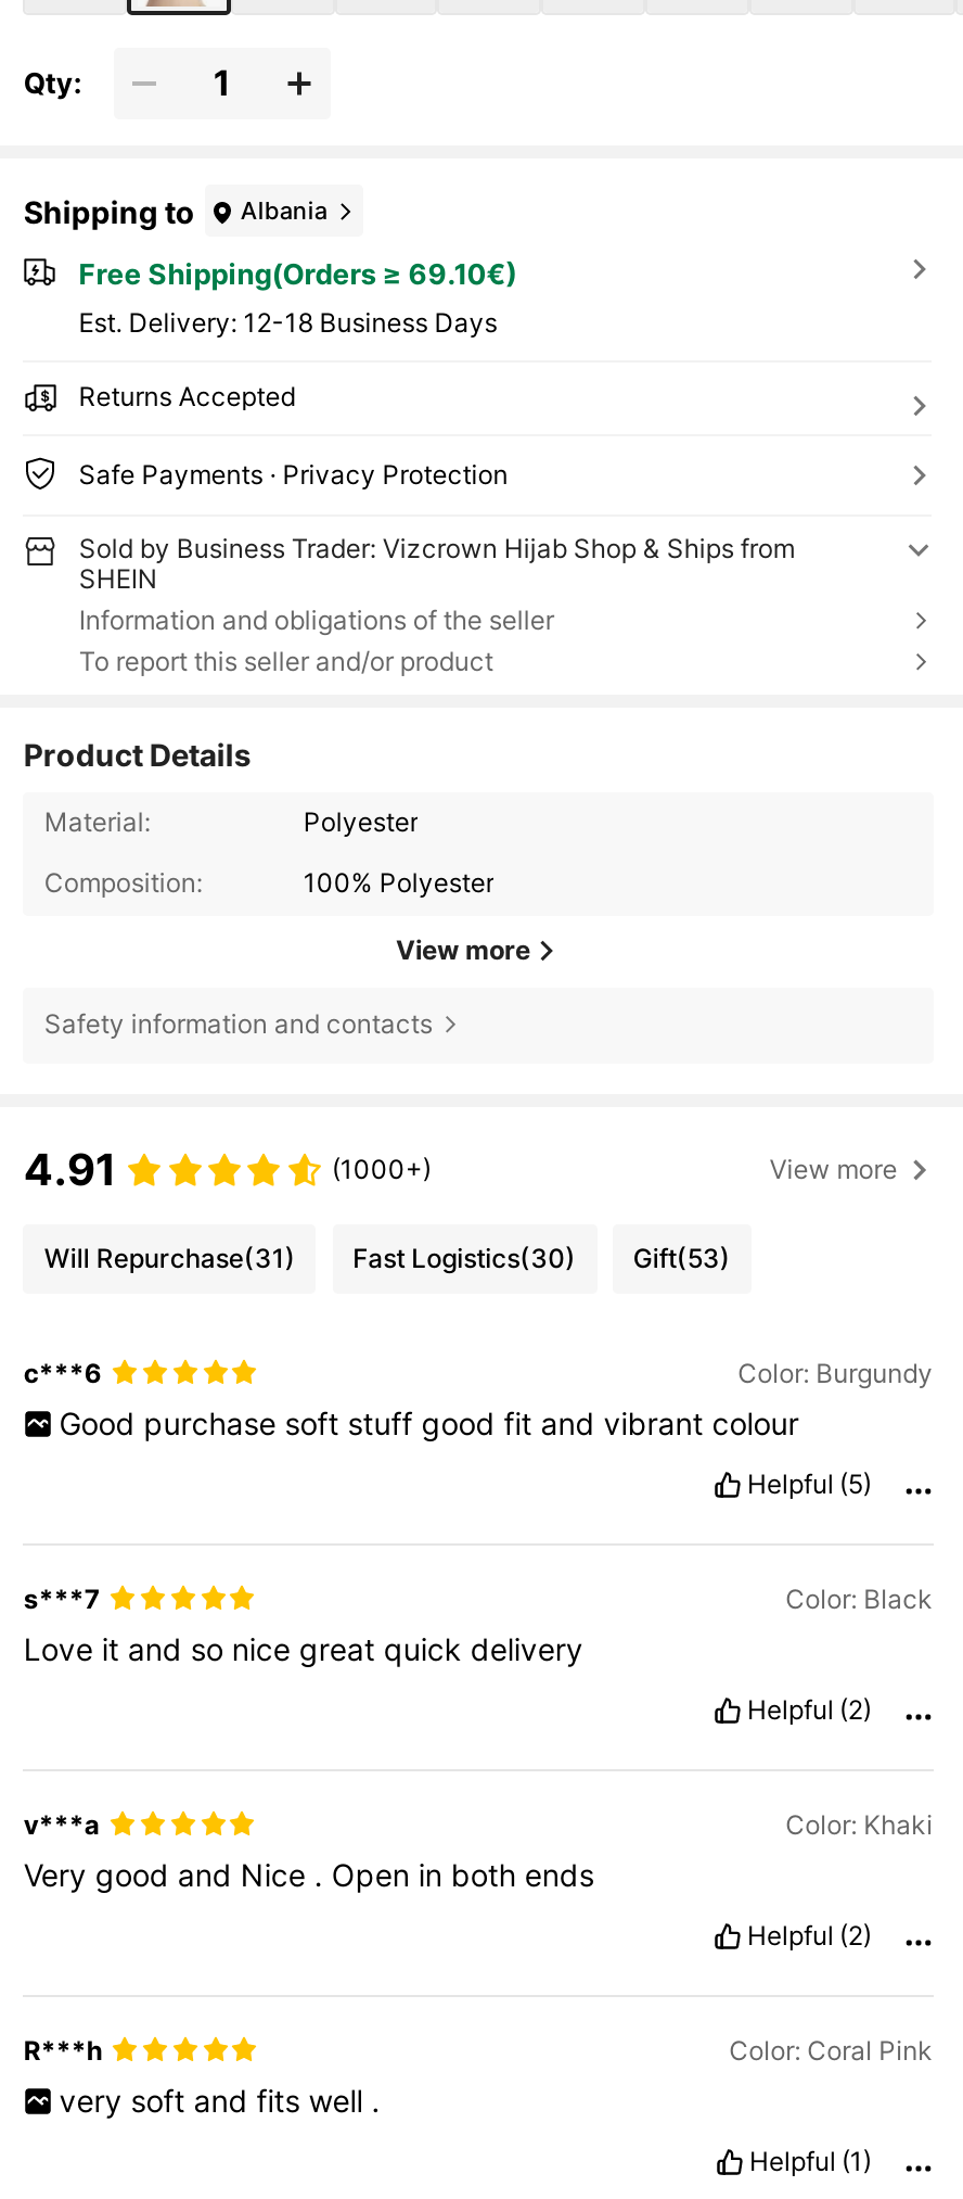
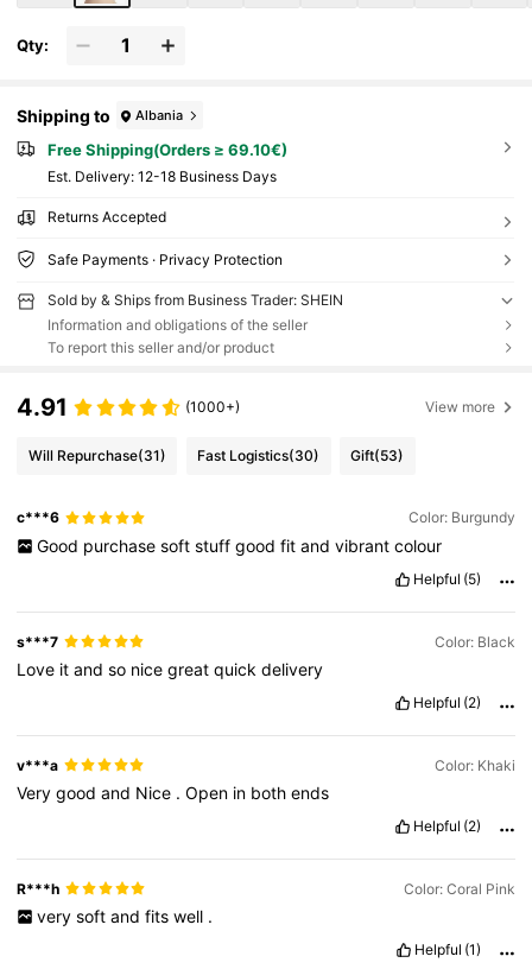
- Sold by Business Trader: Vizcrown Hijab Shop & Ships from
- SHEIN
+ Sold by & Ships from Business Trader: SHEIN

- Product Details
- Material:
- Polyester
- Composition:
- 100% Polyester
- View more
- Safety information and contacts
